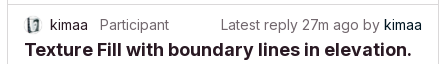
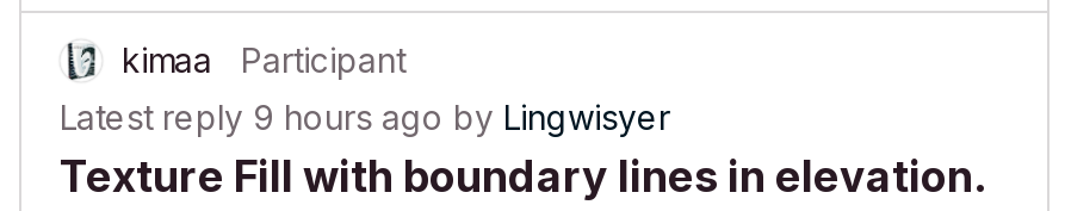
- Latest reply 27m ago by kimaa
+ Latest reply 9 hours ago by Lingwisyer
